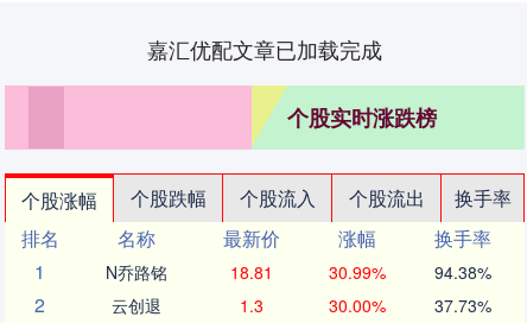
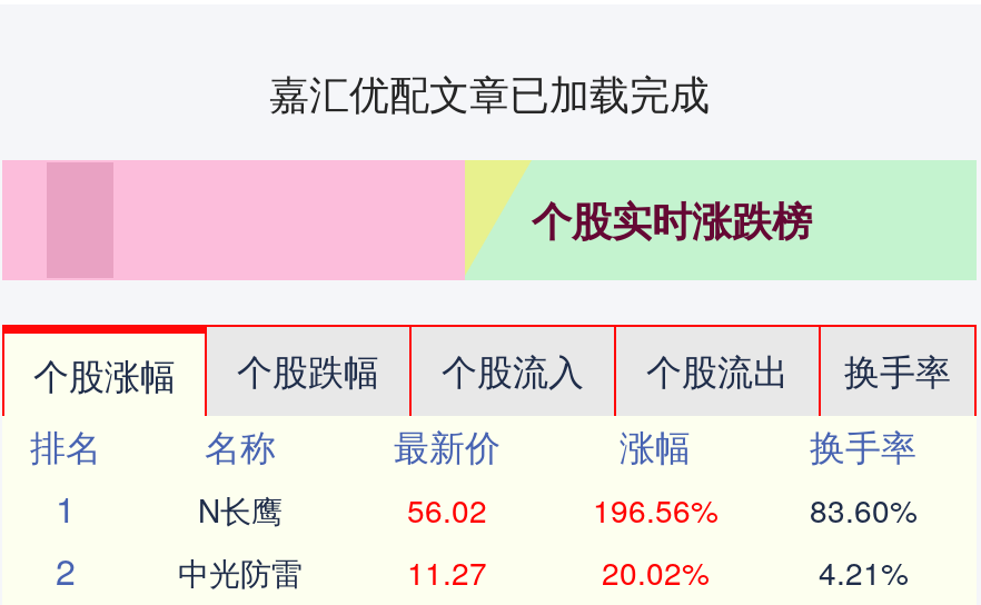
- N乔路铭
- 18.81
- 30.99%
- 94.38%
+ N长鹰
+ 56.02
+ 196.56%
+ 83.60%

- 云创退
- 1.3
- 30.00%
- 37.73%
+ 中光防雷
+ 11.27
+ 20.02%
+ 4.21%
